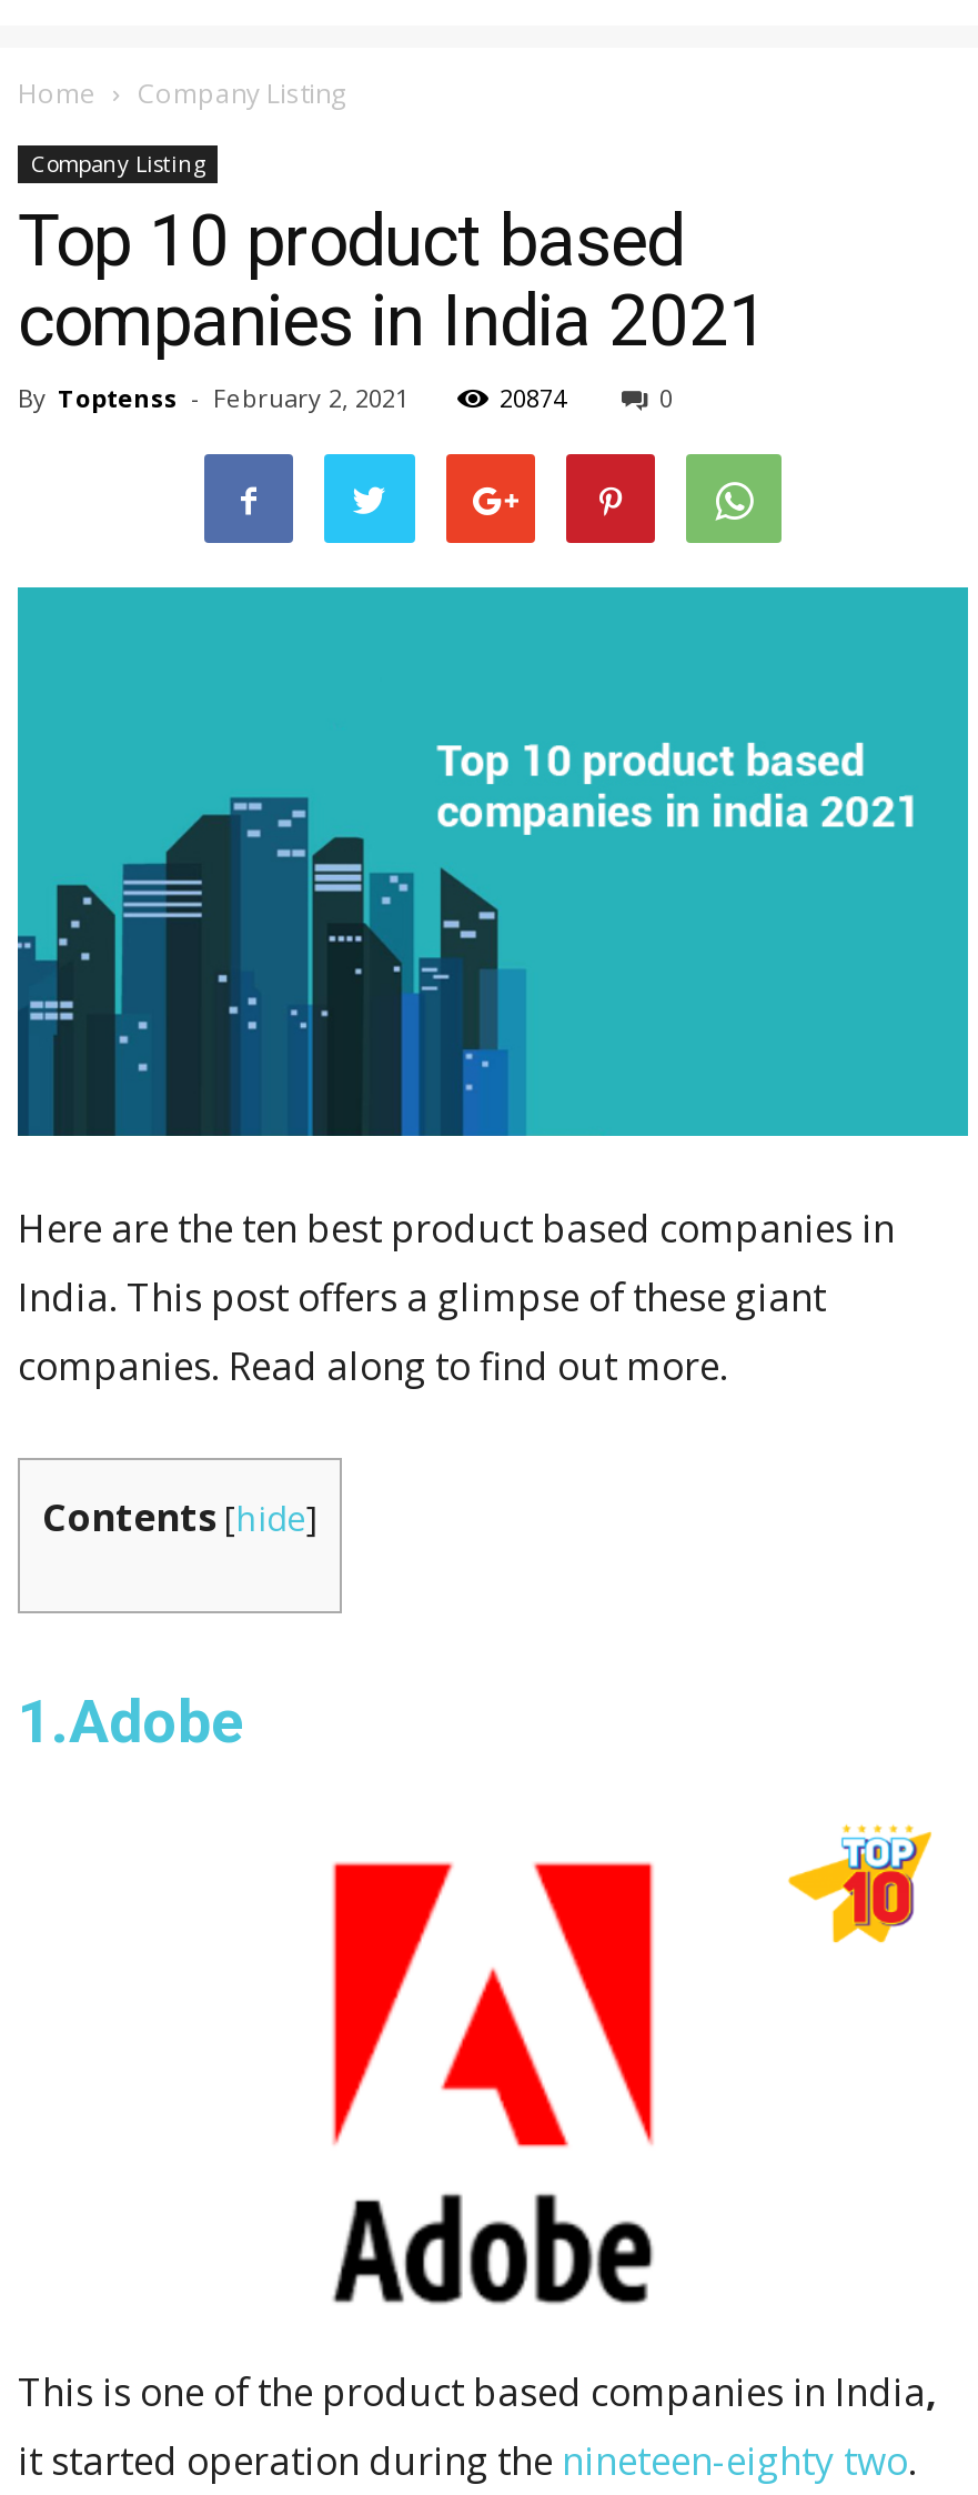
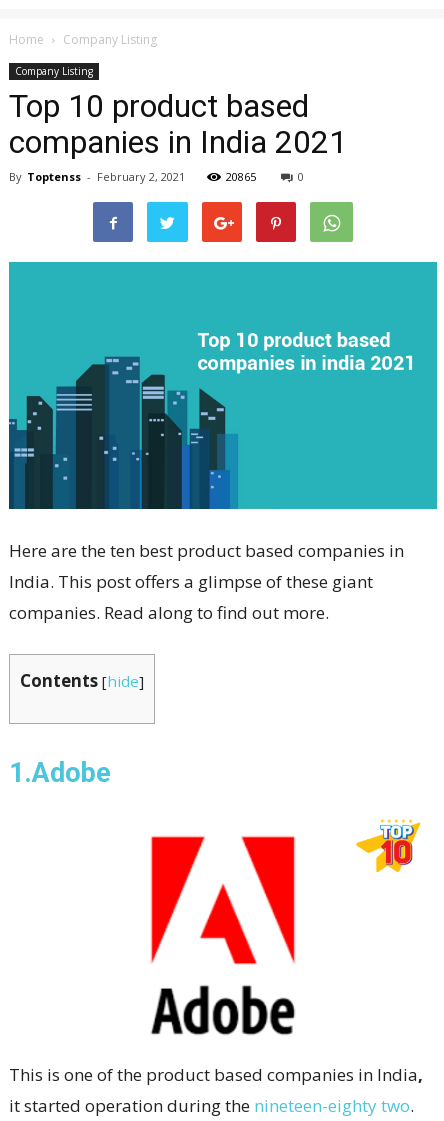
- 20874
+ 20865
